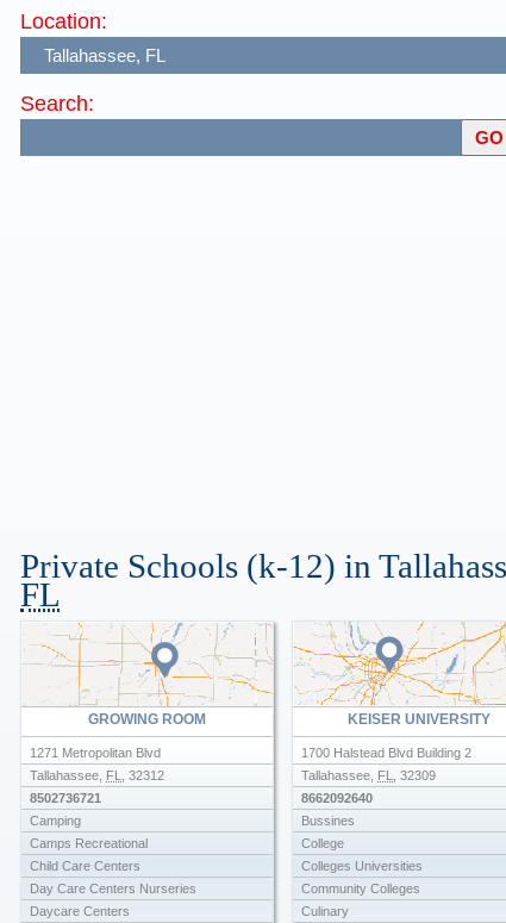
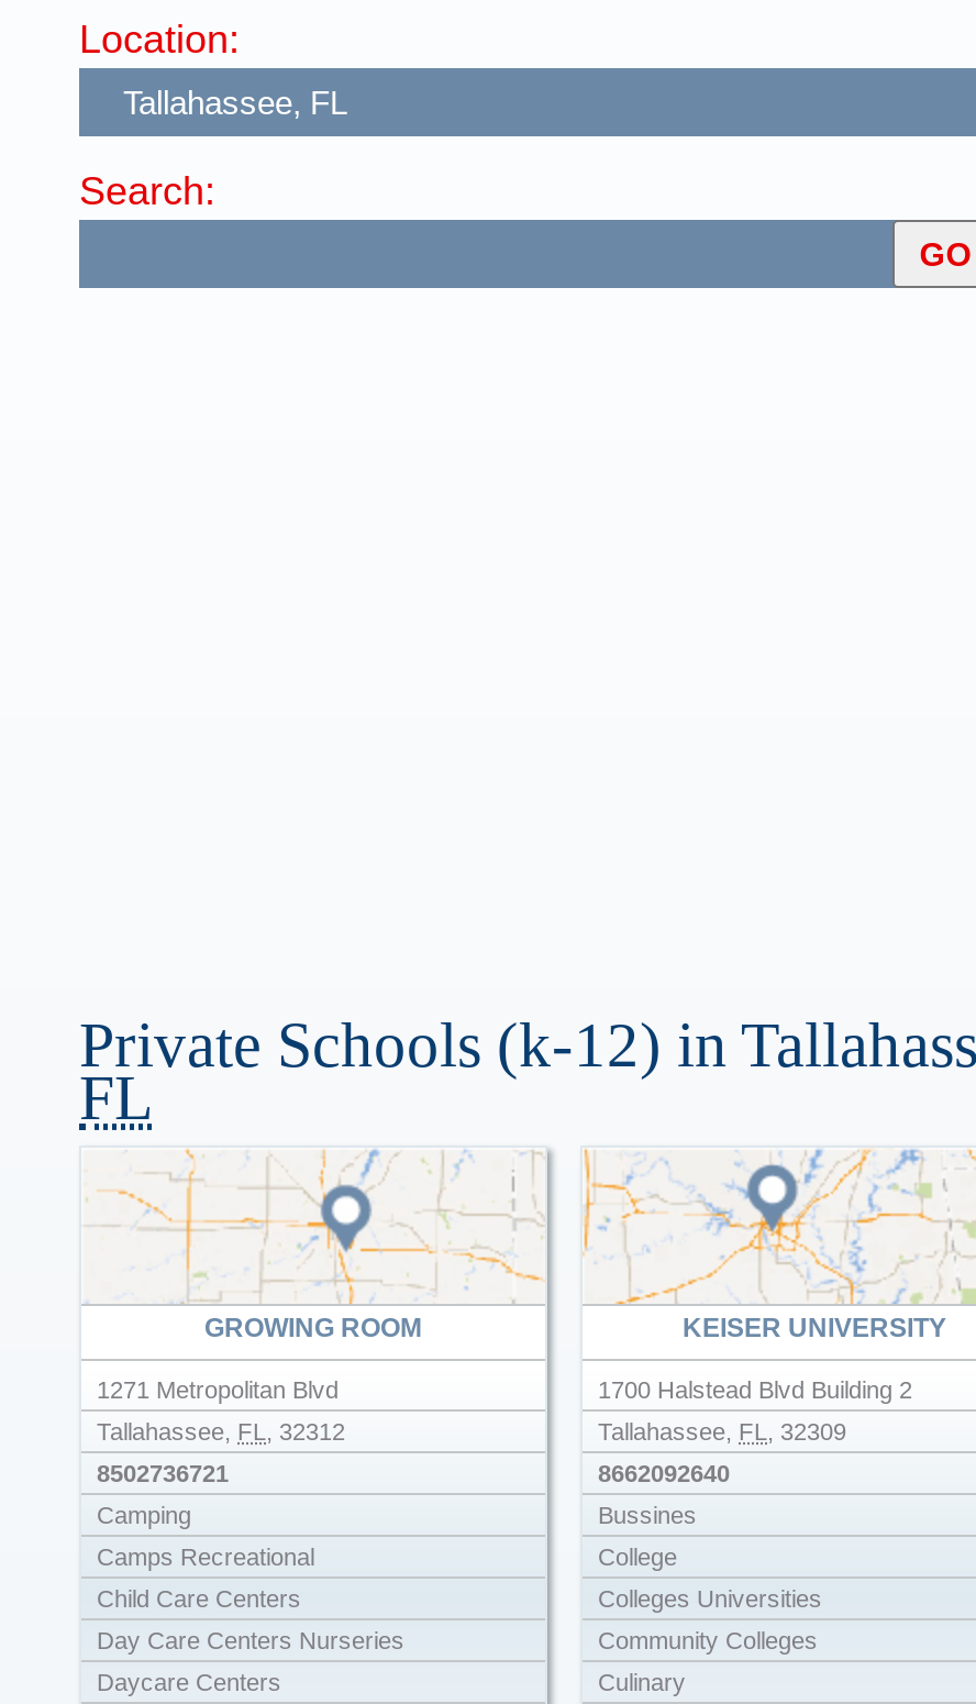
- [image]
+ [image]
